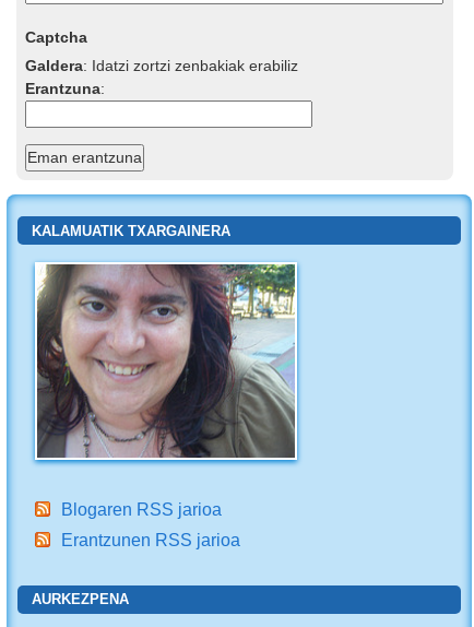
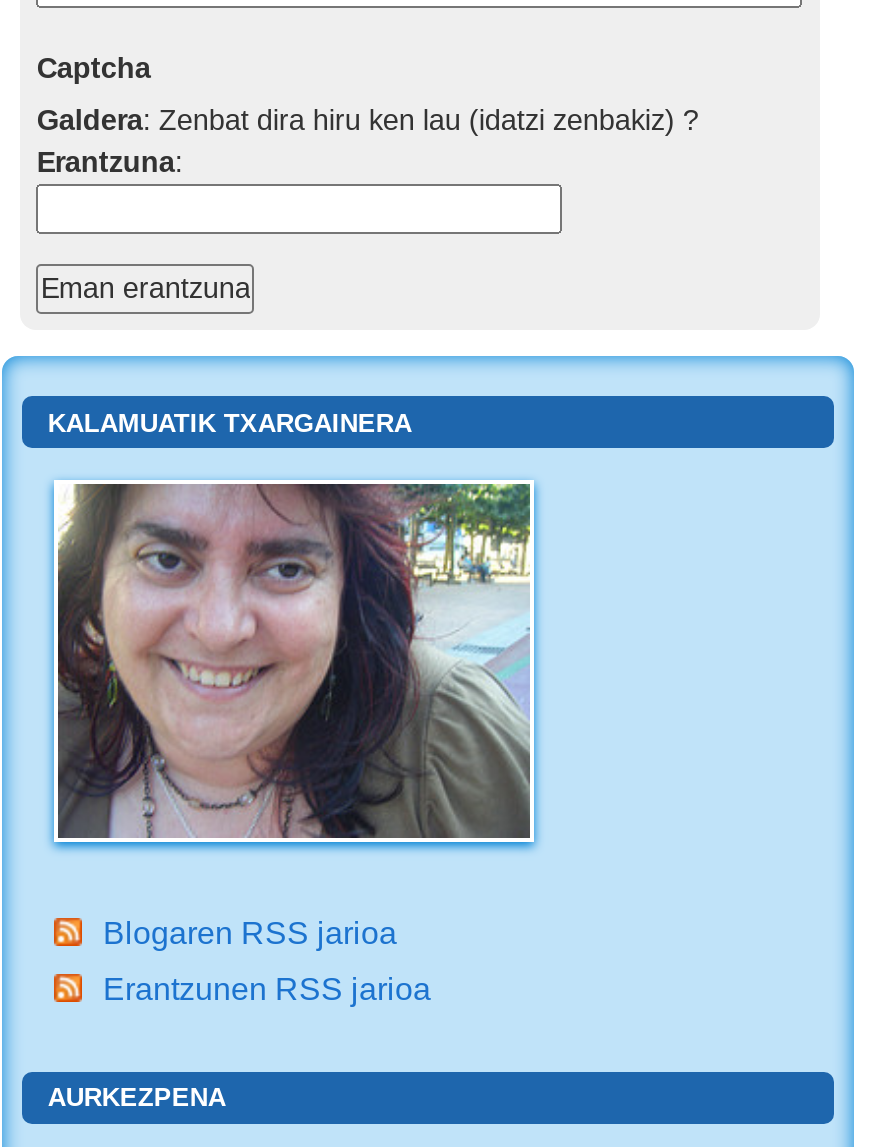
- Galdera: Idatzi zortzi zenbakiak erabiliz
+ Galdera: Zenbat dira hiru ken lau (idatzi zenbakiz) ?
